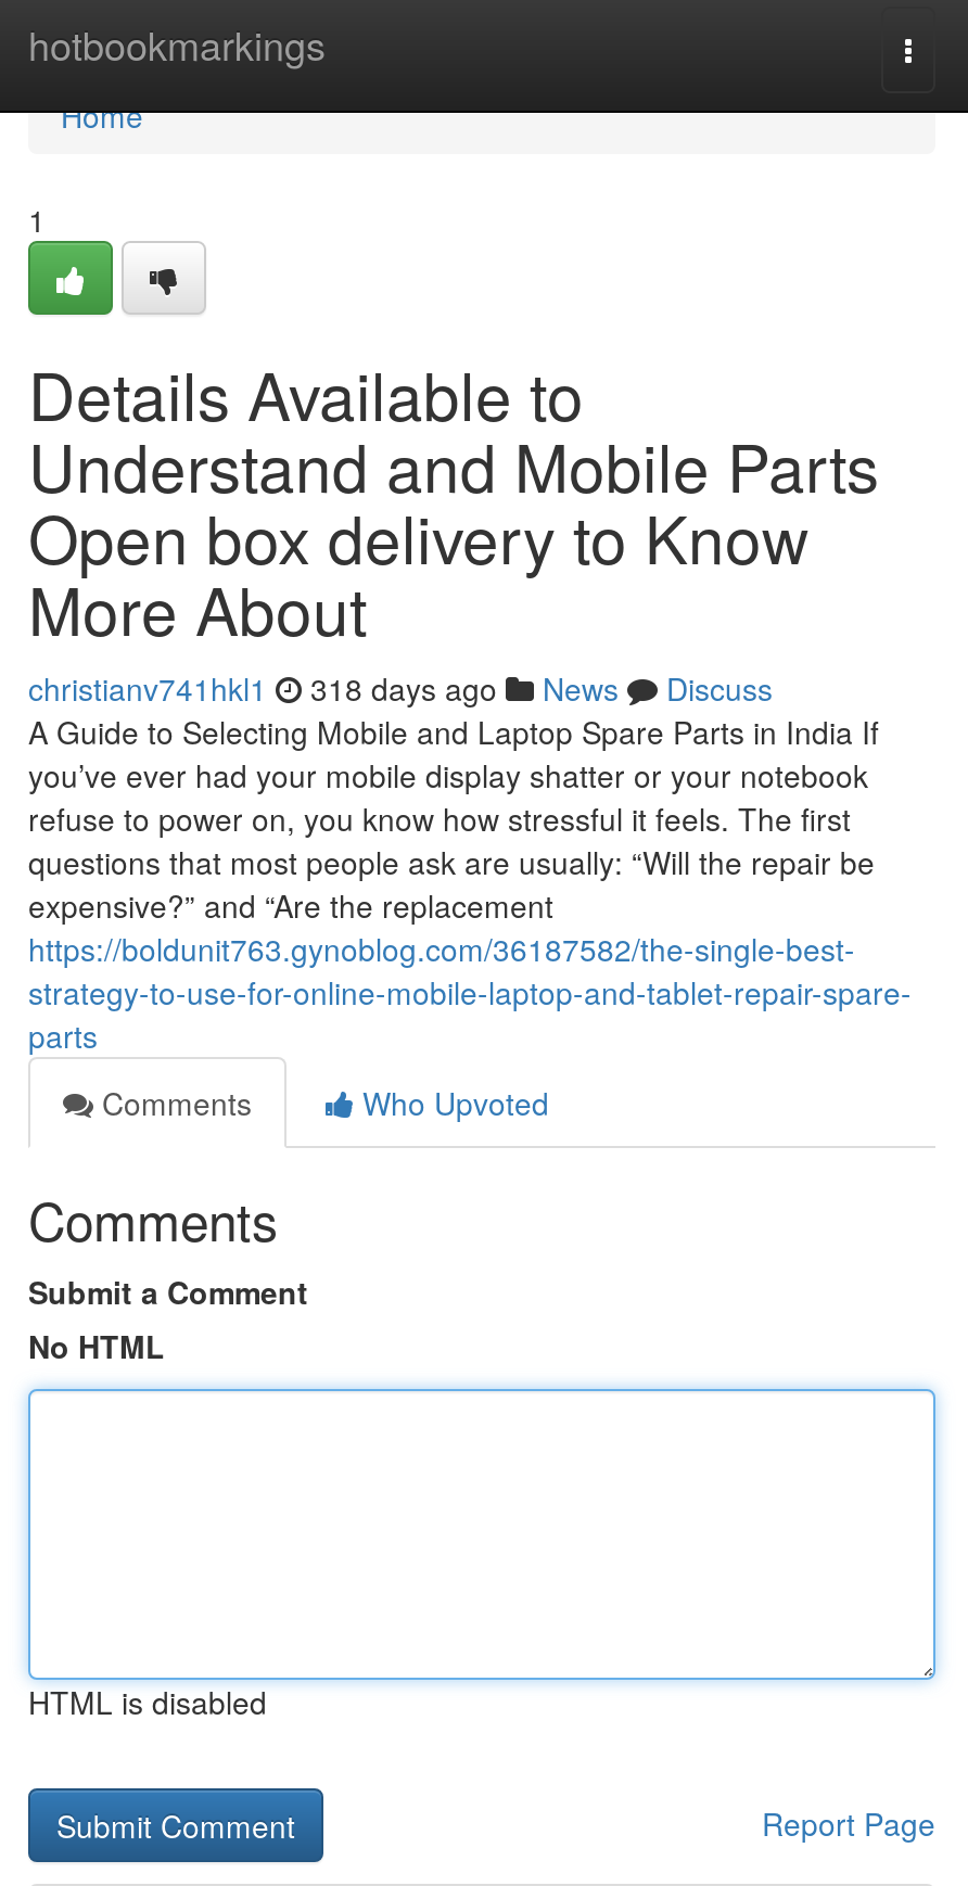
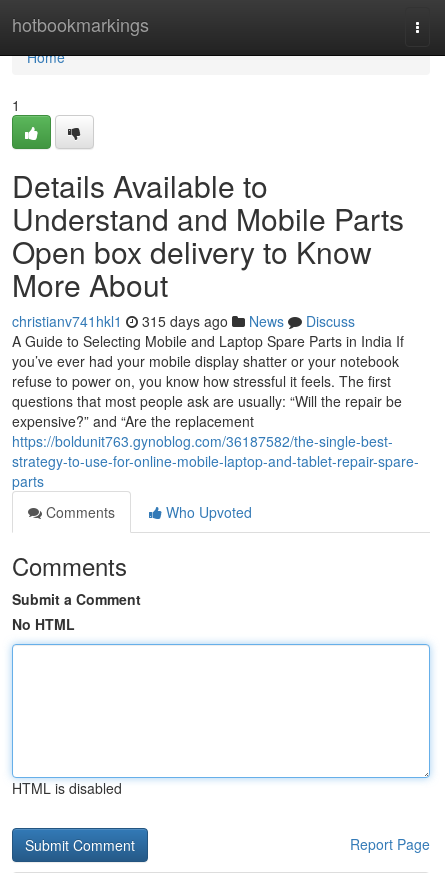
- christianv741hkl1 318 days ago News Discuss
+ christianv741hkl1 315 days ago News Discuss
